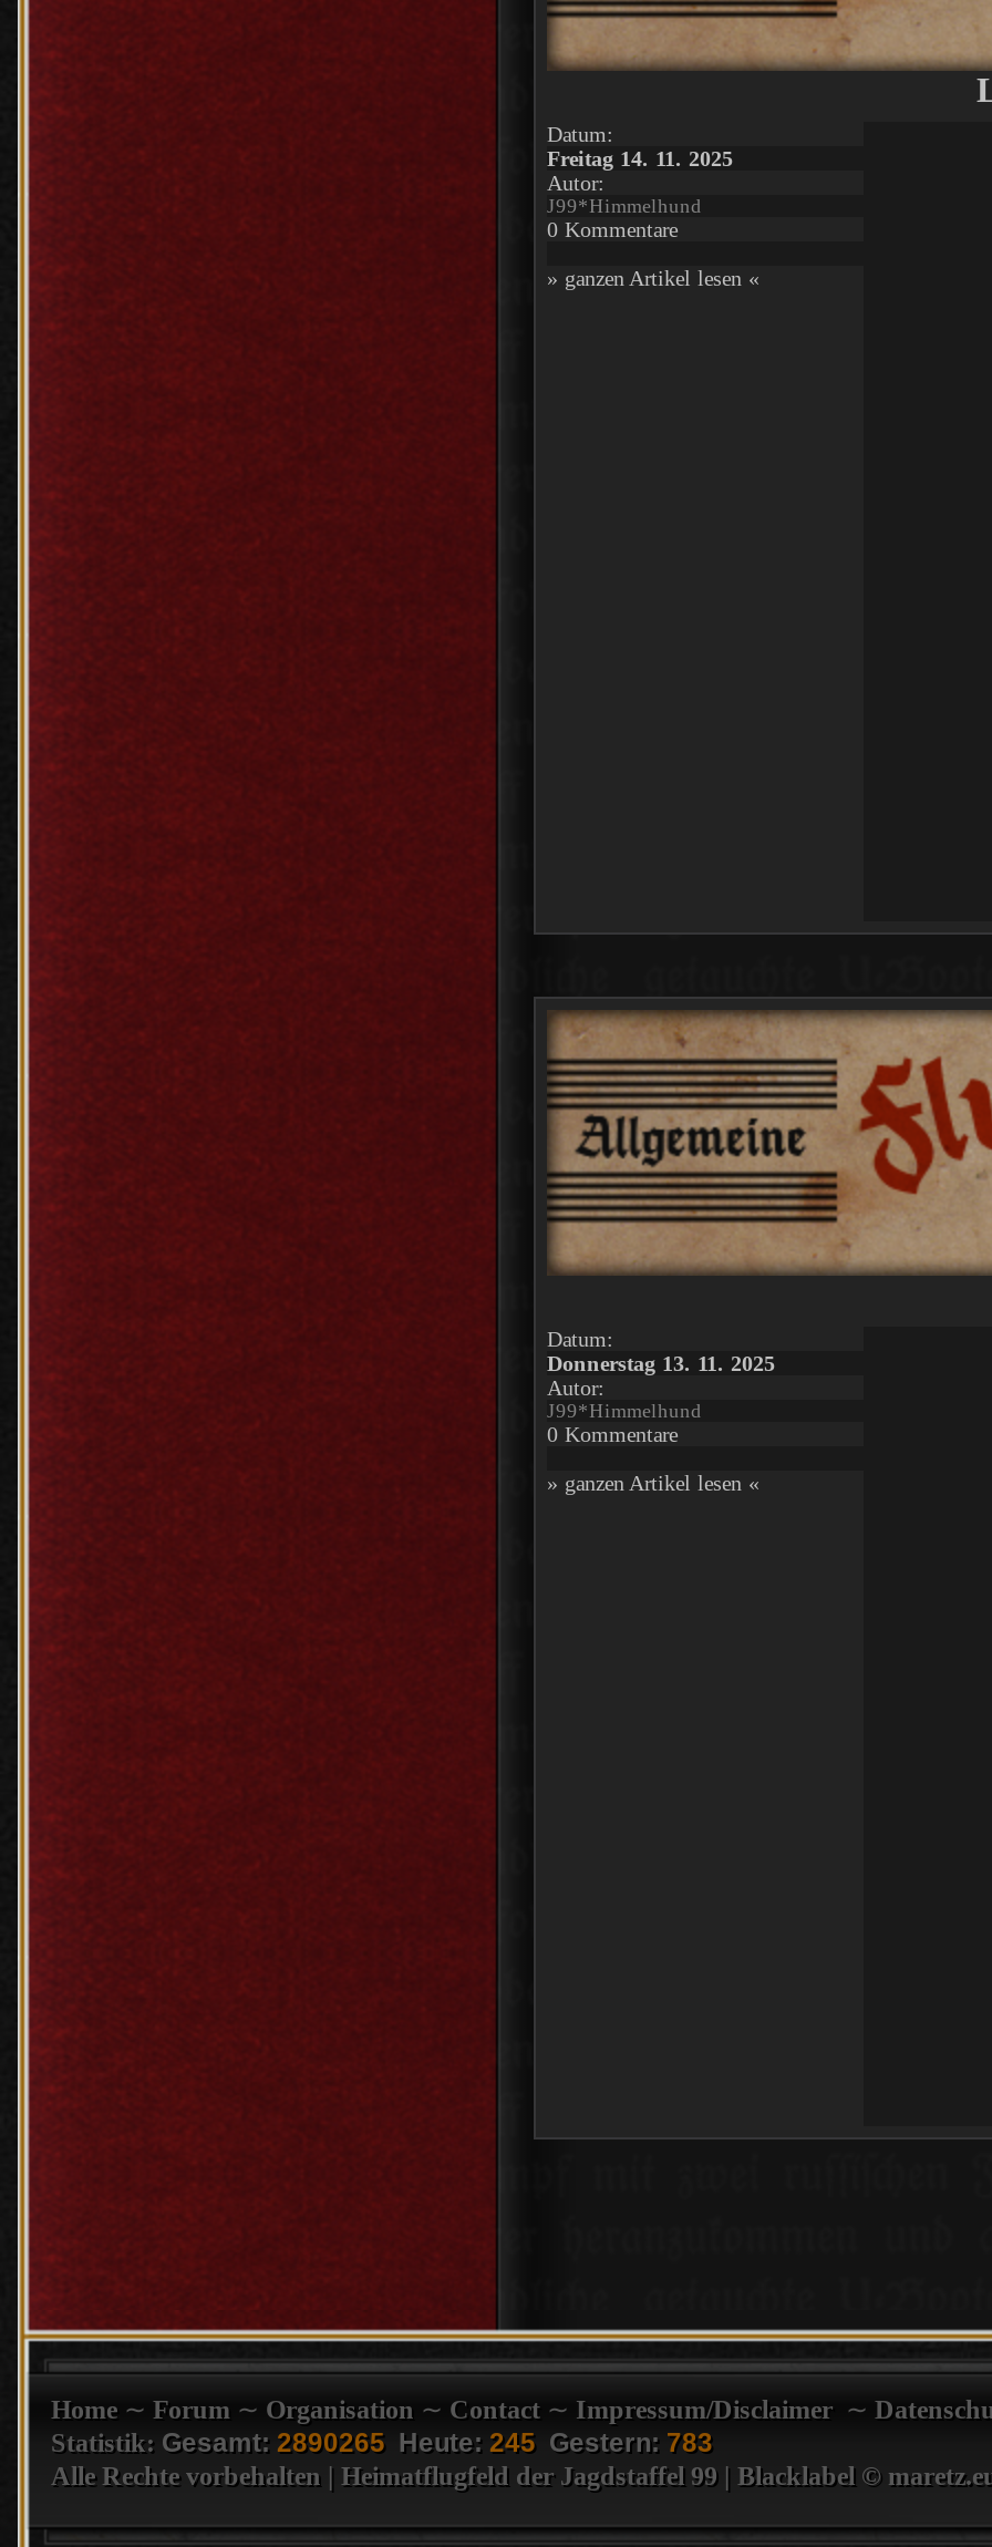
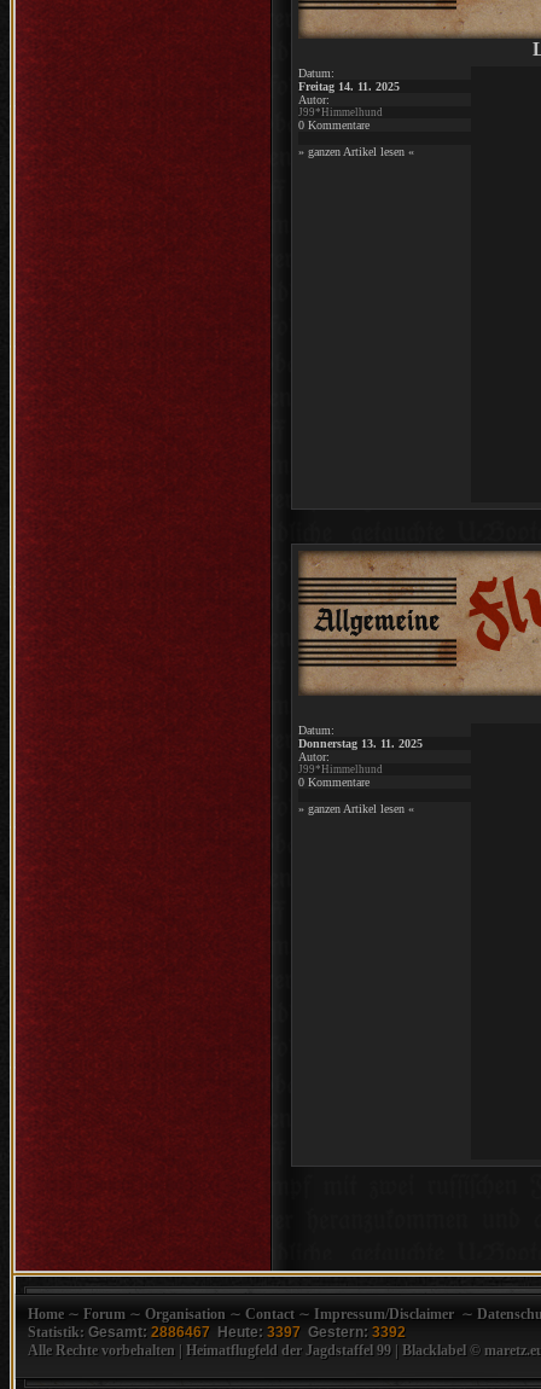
- Statistik: Gesamt: 2890265 Heute: 245 Gestern: 783
+ Statistik: Gesamt: 2886467 Heute: 3397 Gestern: 3392
